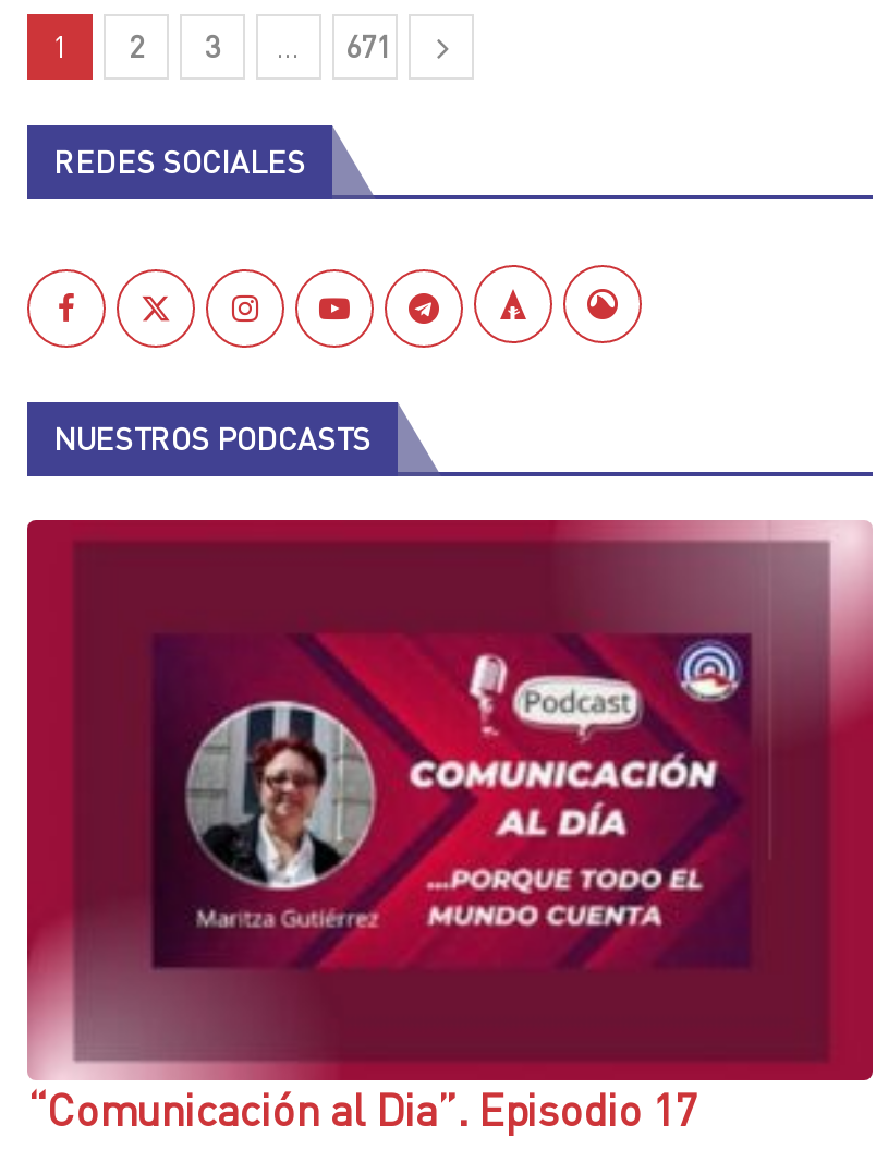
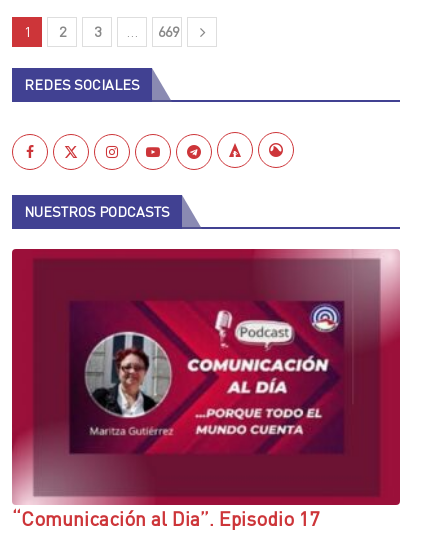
- 671
+ 669
